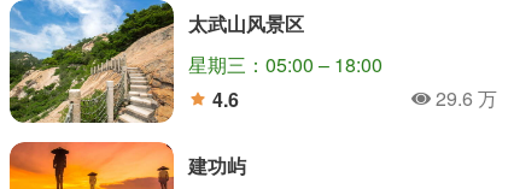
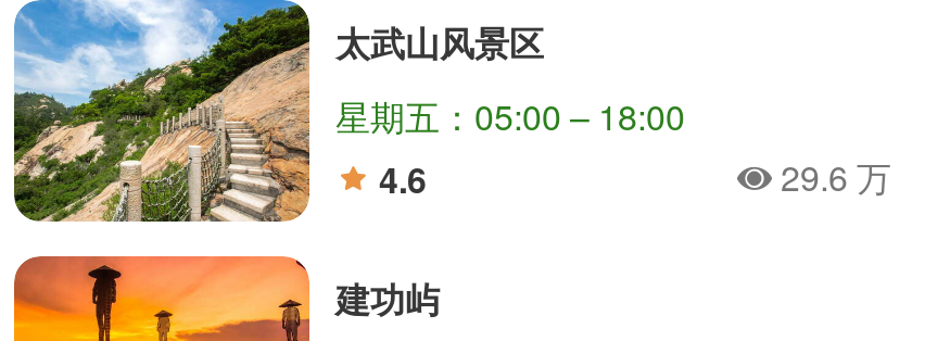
- 星期三：05:00 – 18:00
+ 星期五：05:00 – 18:00
